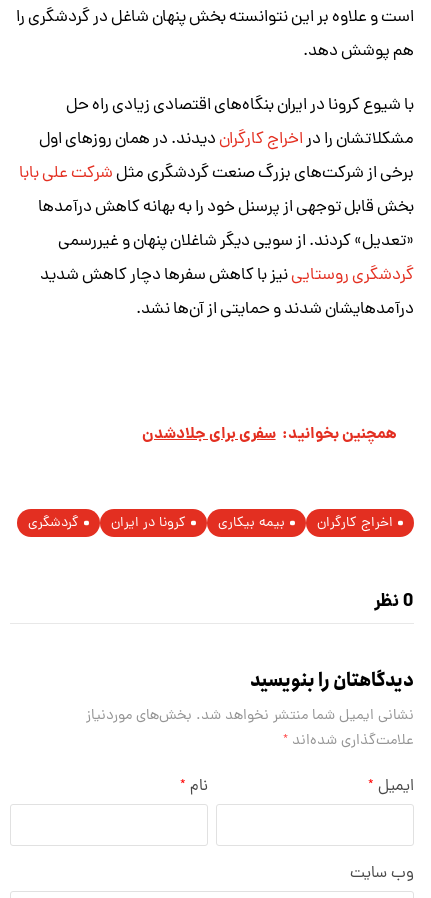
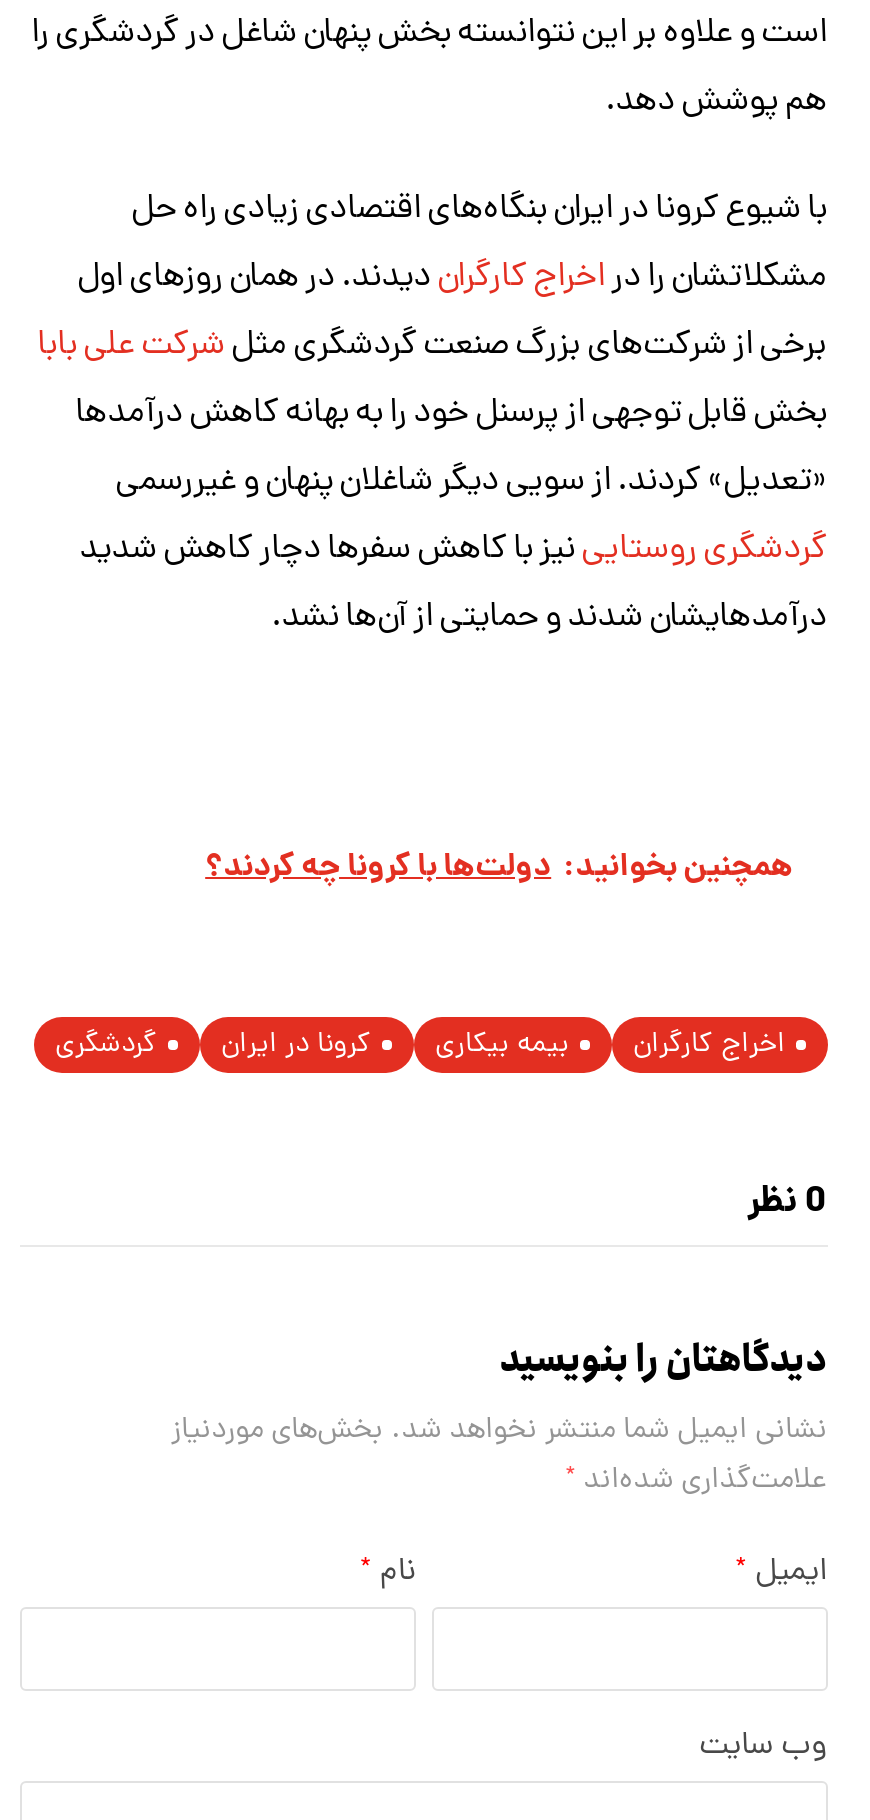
- همچنین بخوانید: سفری برای جلاد‌شدن
+ همچنین بخوانید: دولت‌ها با کرونا چه کردند؟
